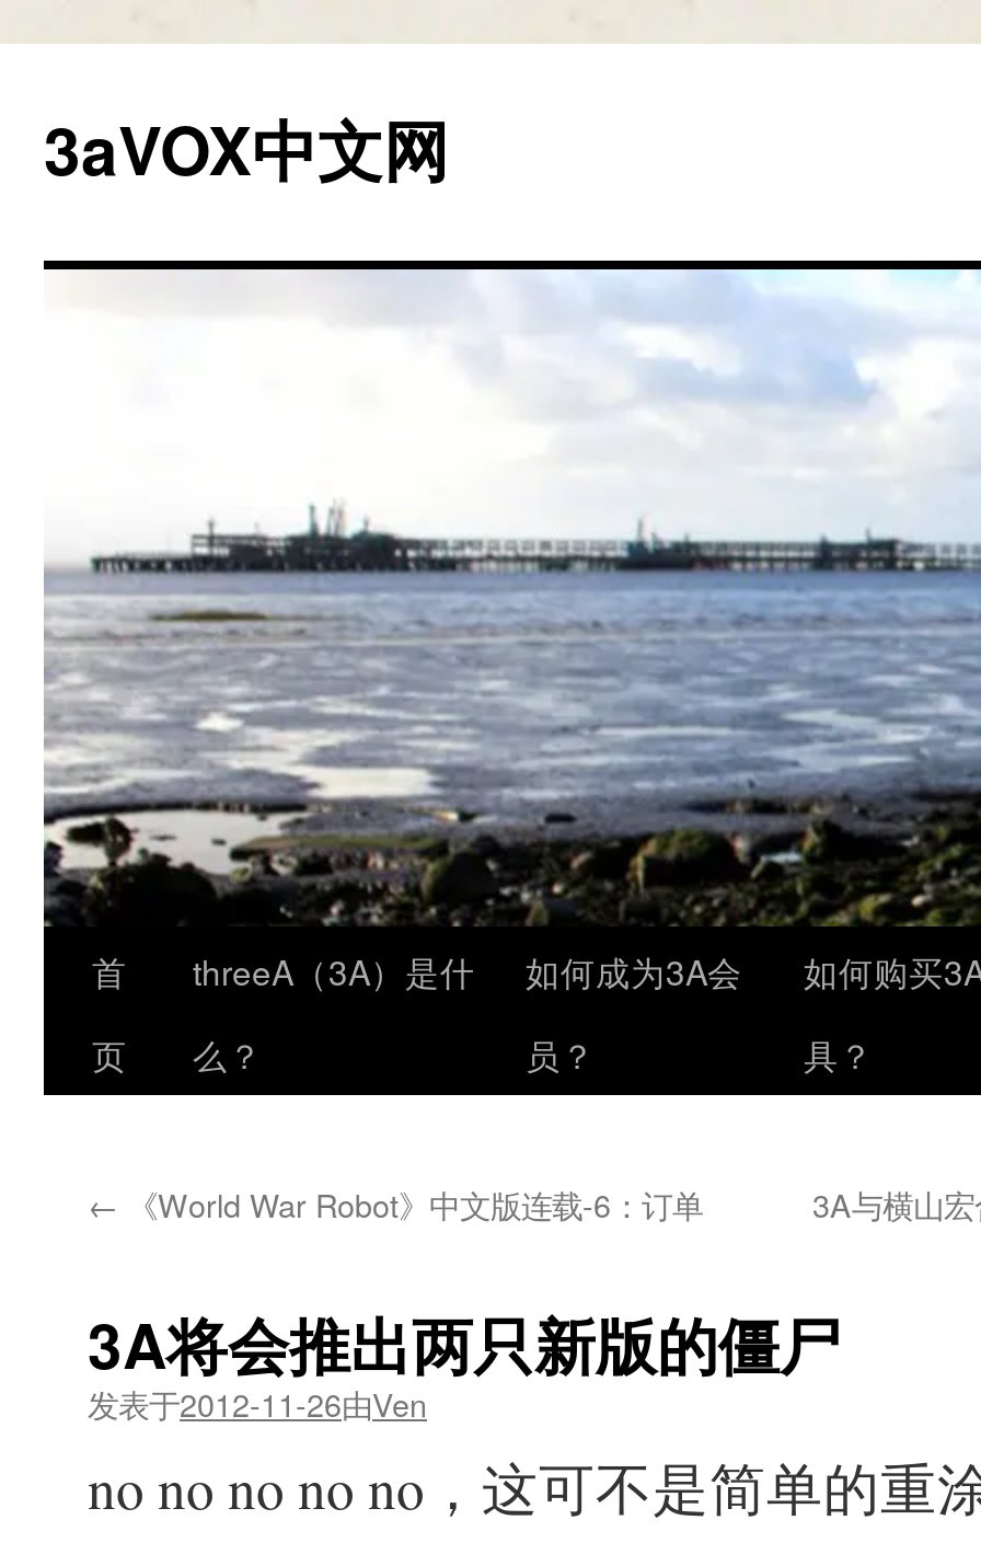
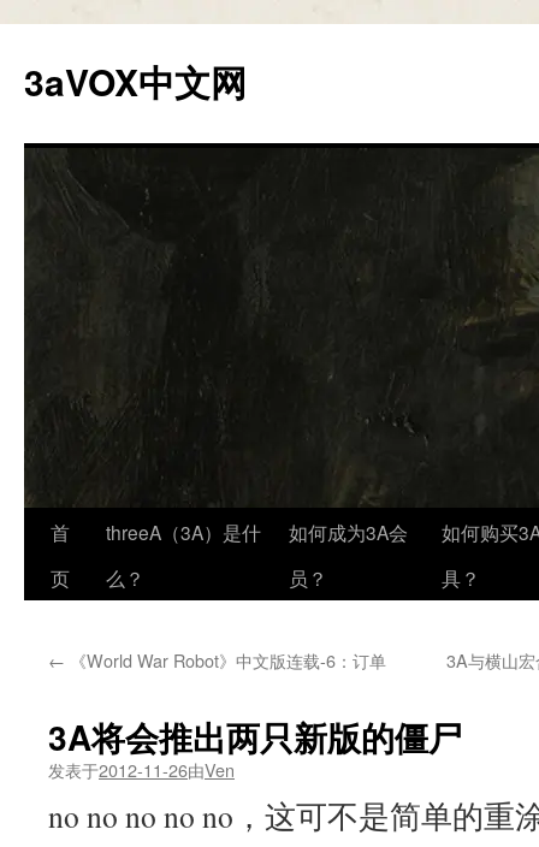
- [image]
